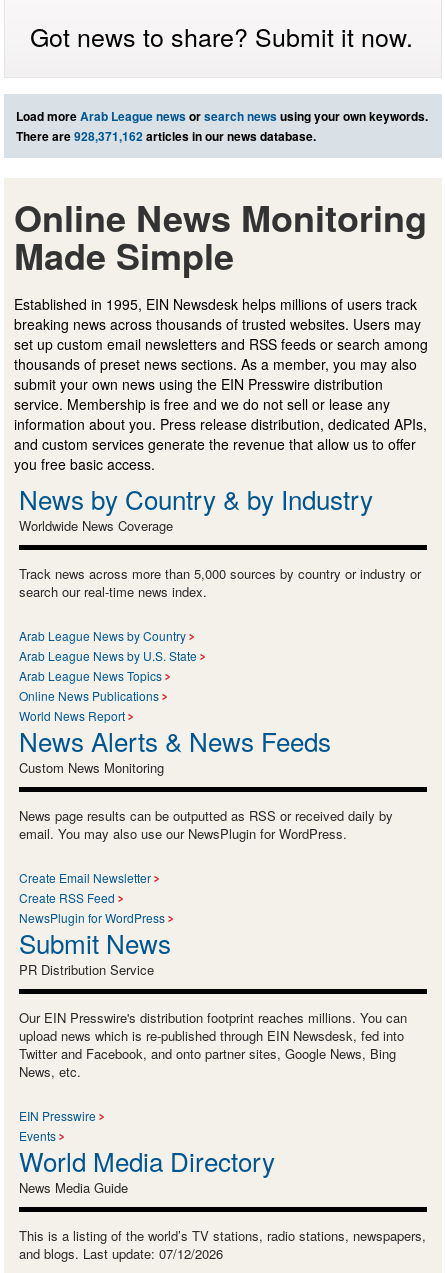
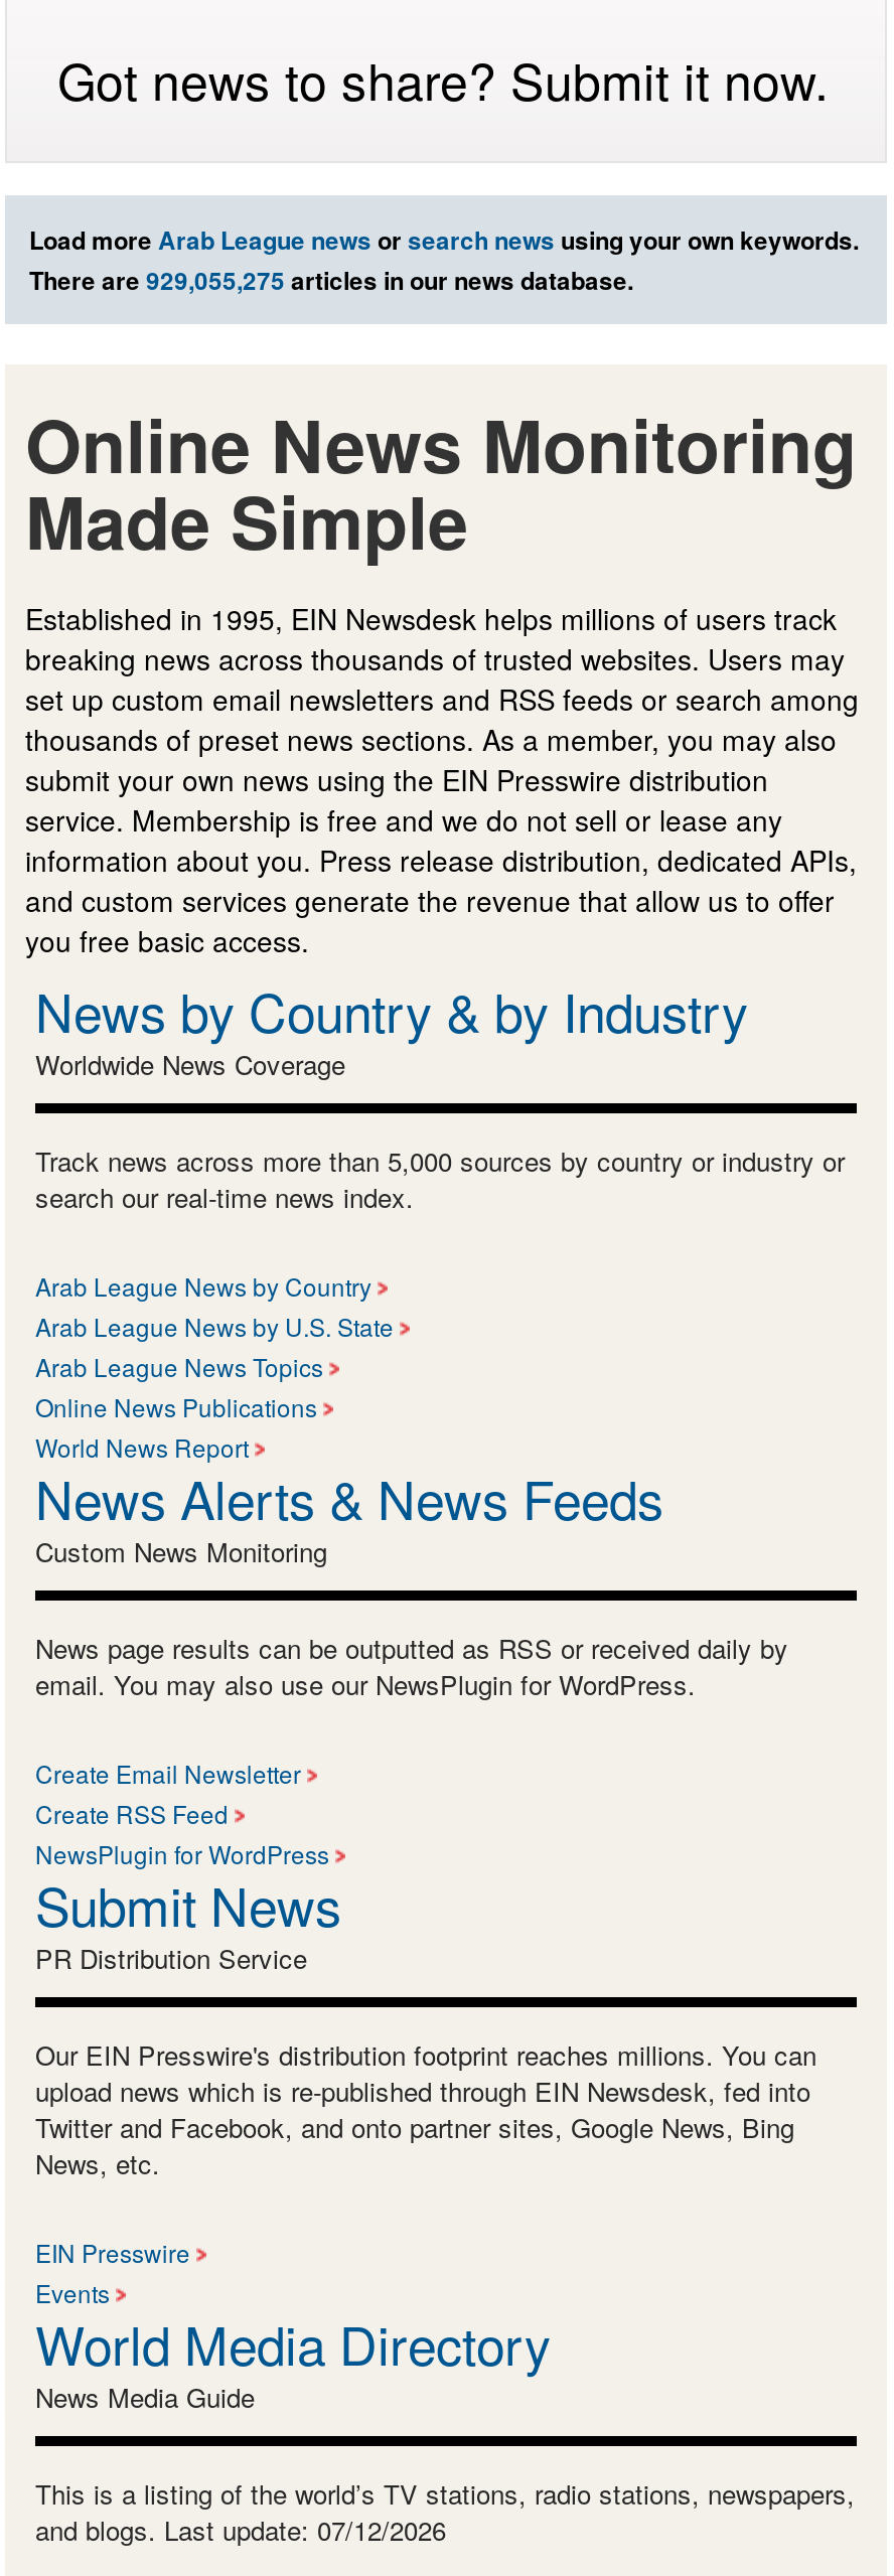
- There are 928,371,162 articles in our news database.
+ There are 929,055,275 articles in our news database.
